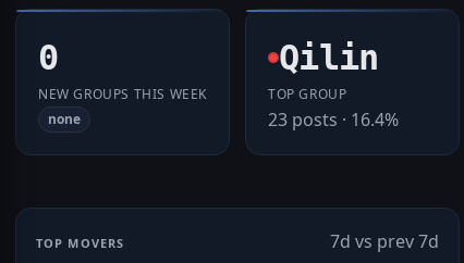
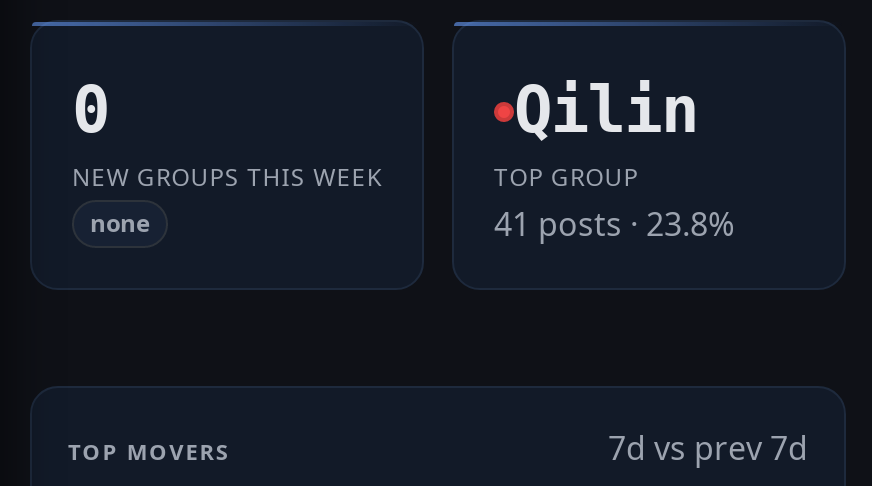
- 23 posts · 16.4%
+ 41 posts · 23.8%
